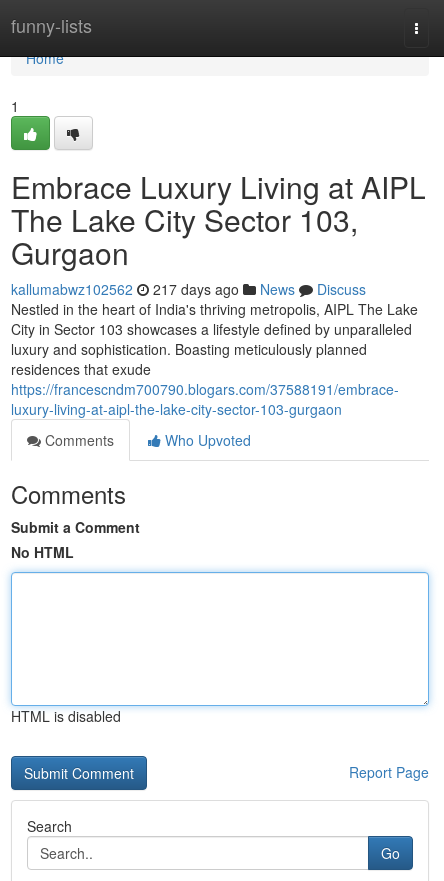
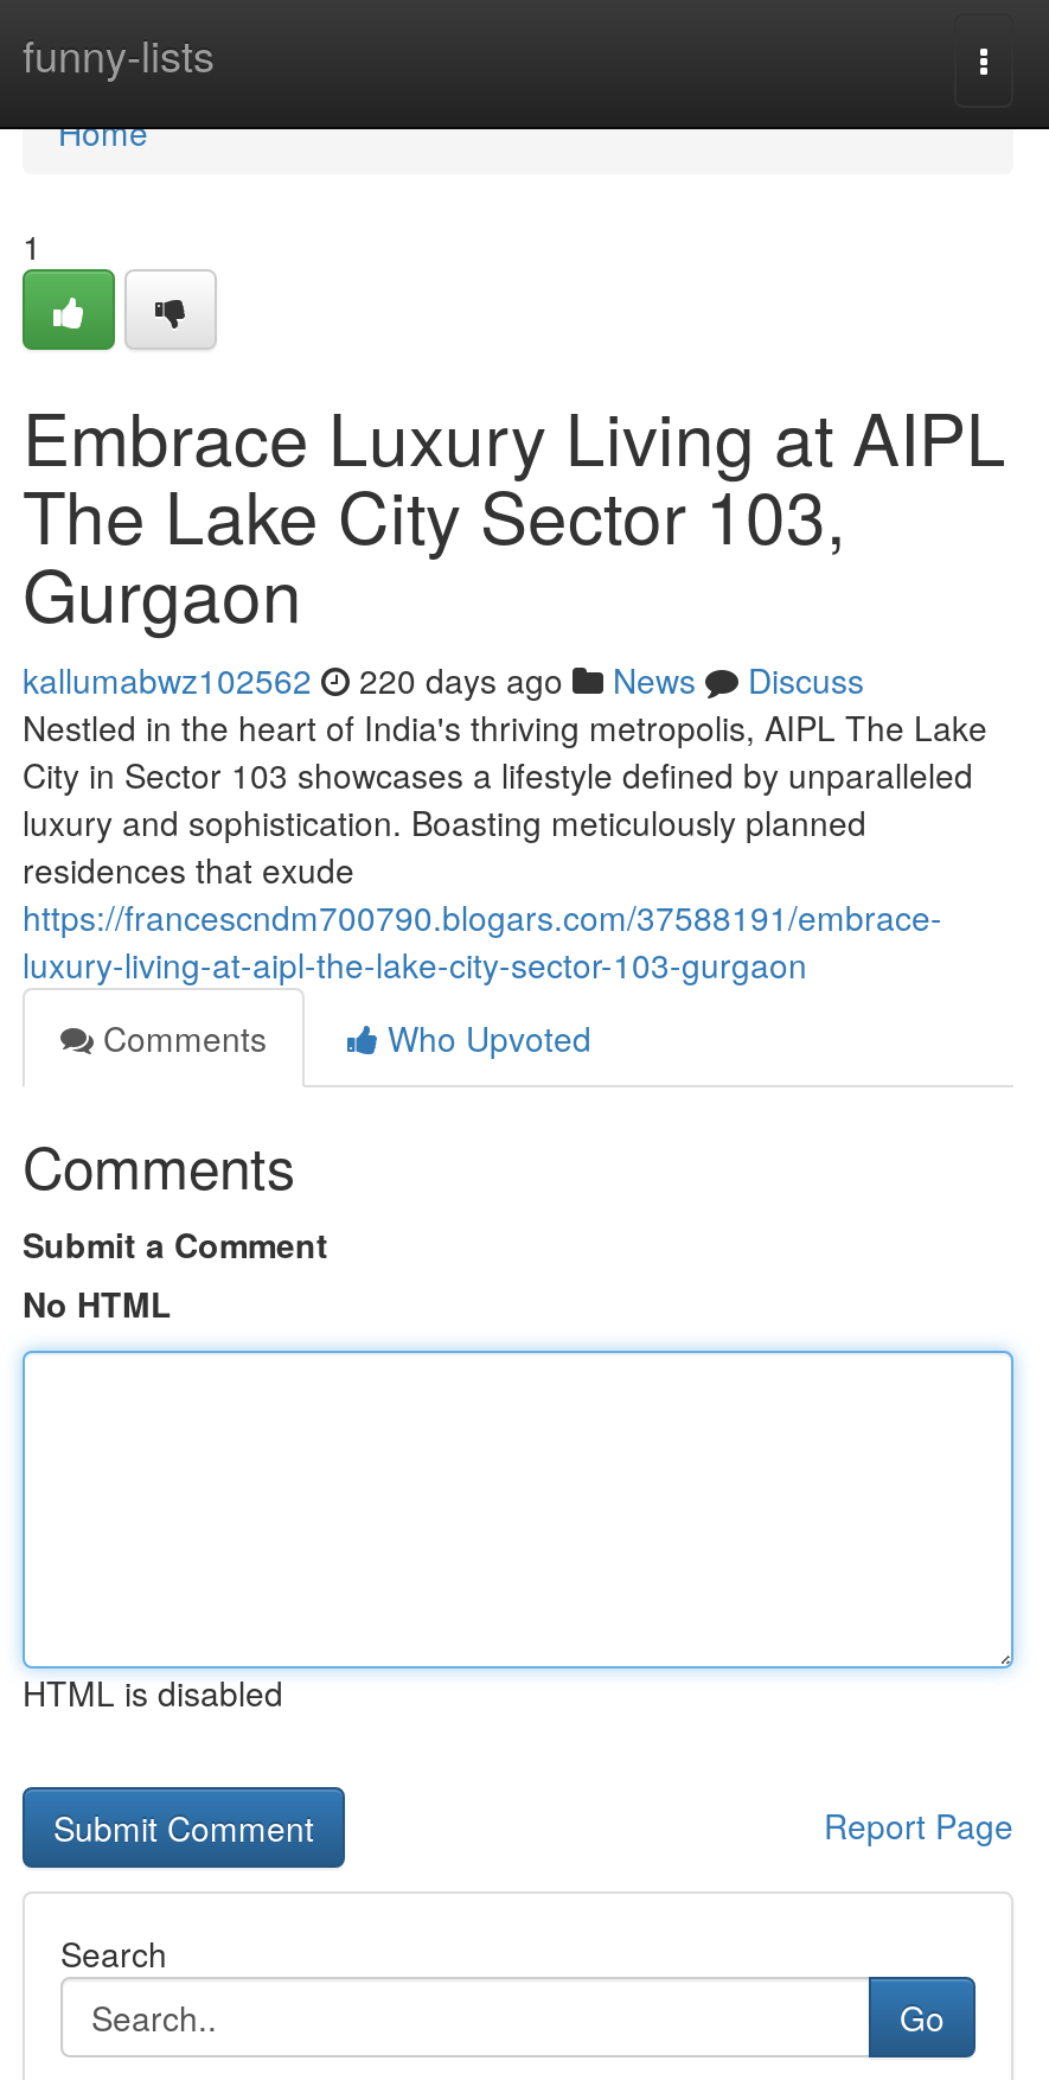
- kallumabwz102562 217 days ago News Discuss
+ kallumabwz102562 220 days ago News Discuss
